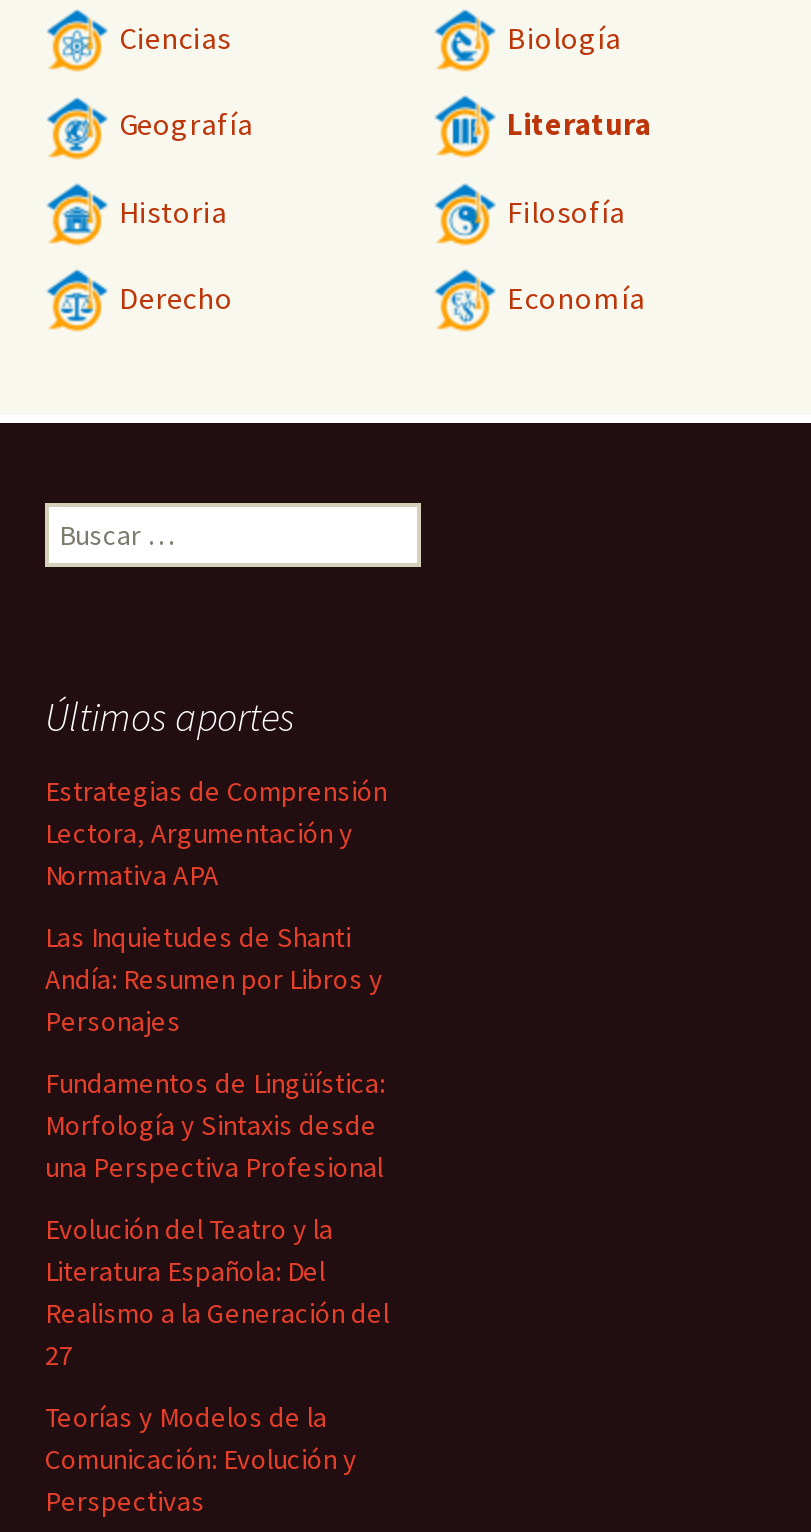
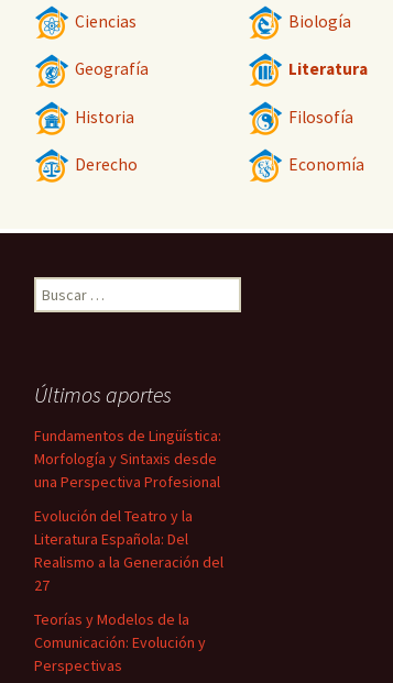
- Estrategias de Comprensión
- Lectora, Argumentación y
- Normativa APA
- Las Inquietudes de Shanti
- Andía: Resumen por Libros y
- Personajes
